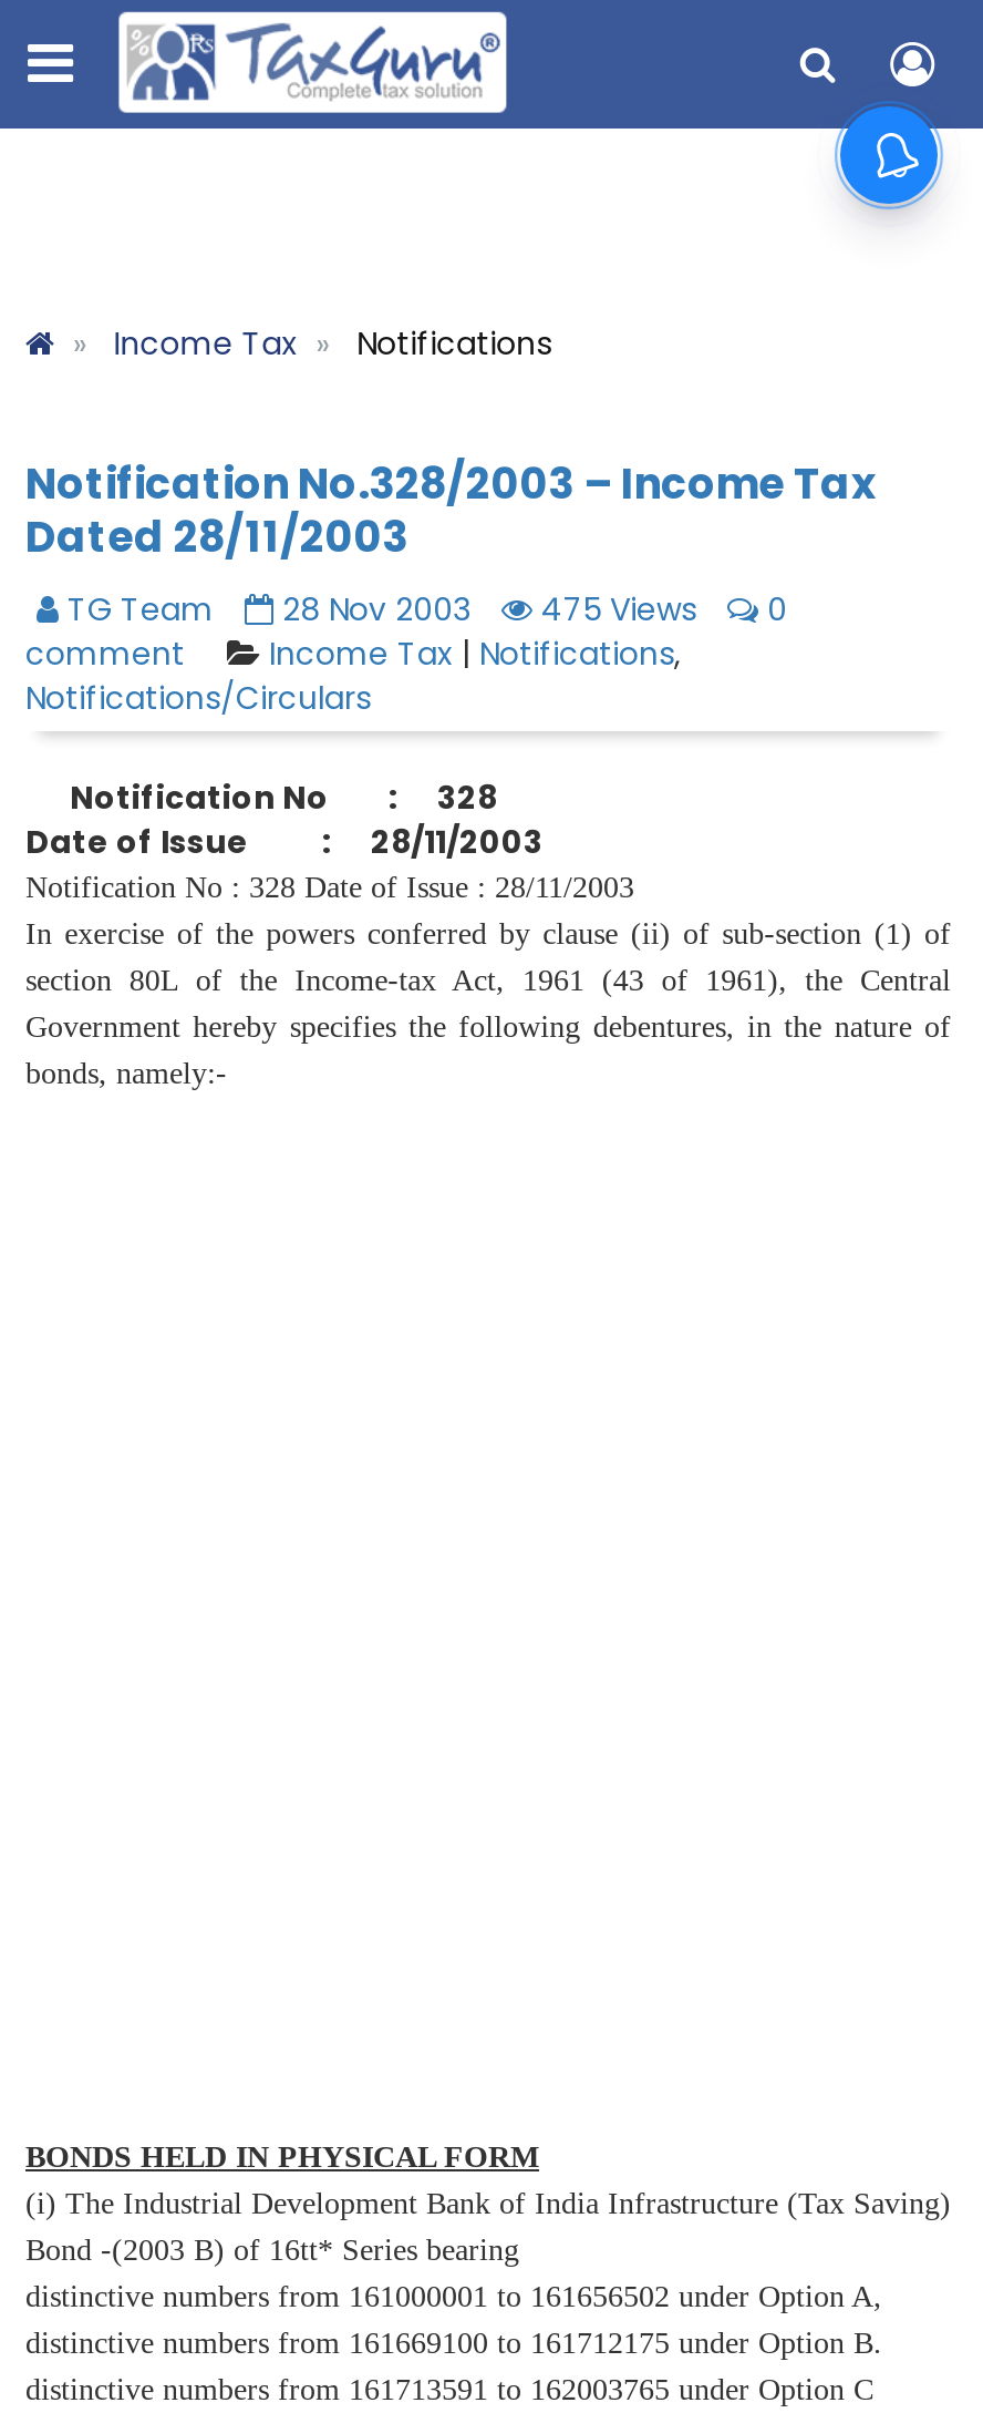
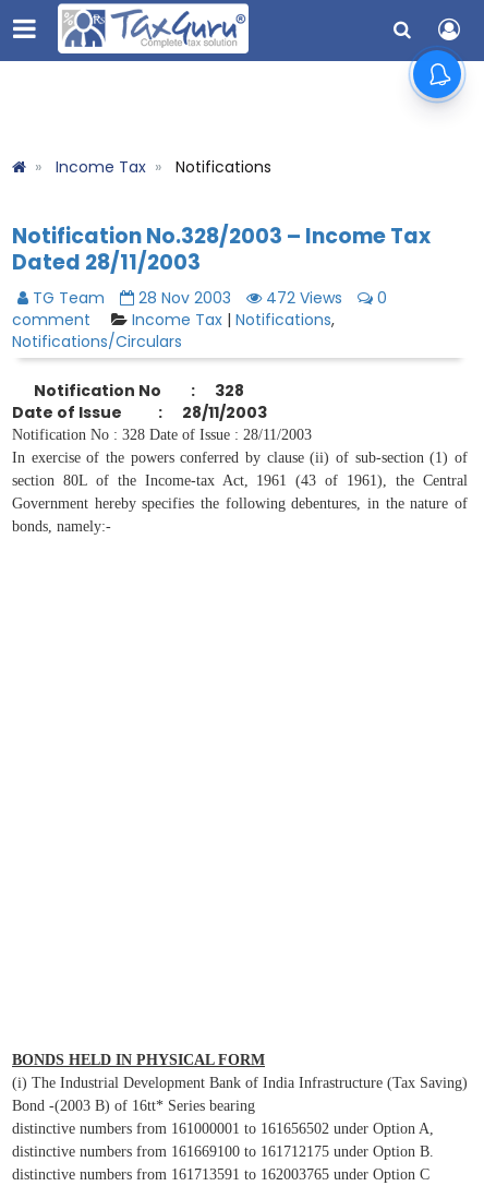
- TG Team 28 Nov 2003 475 Views 0
+ TG Team 28 Nov 2003 472 Views 0
